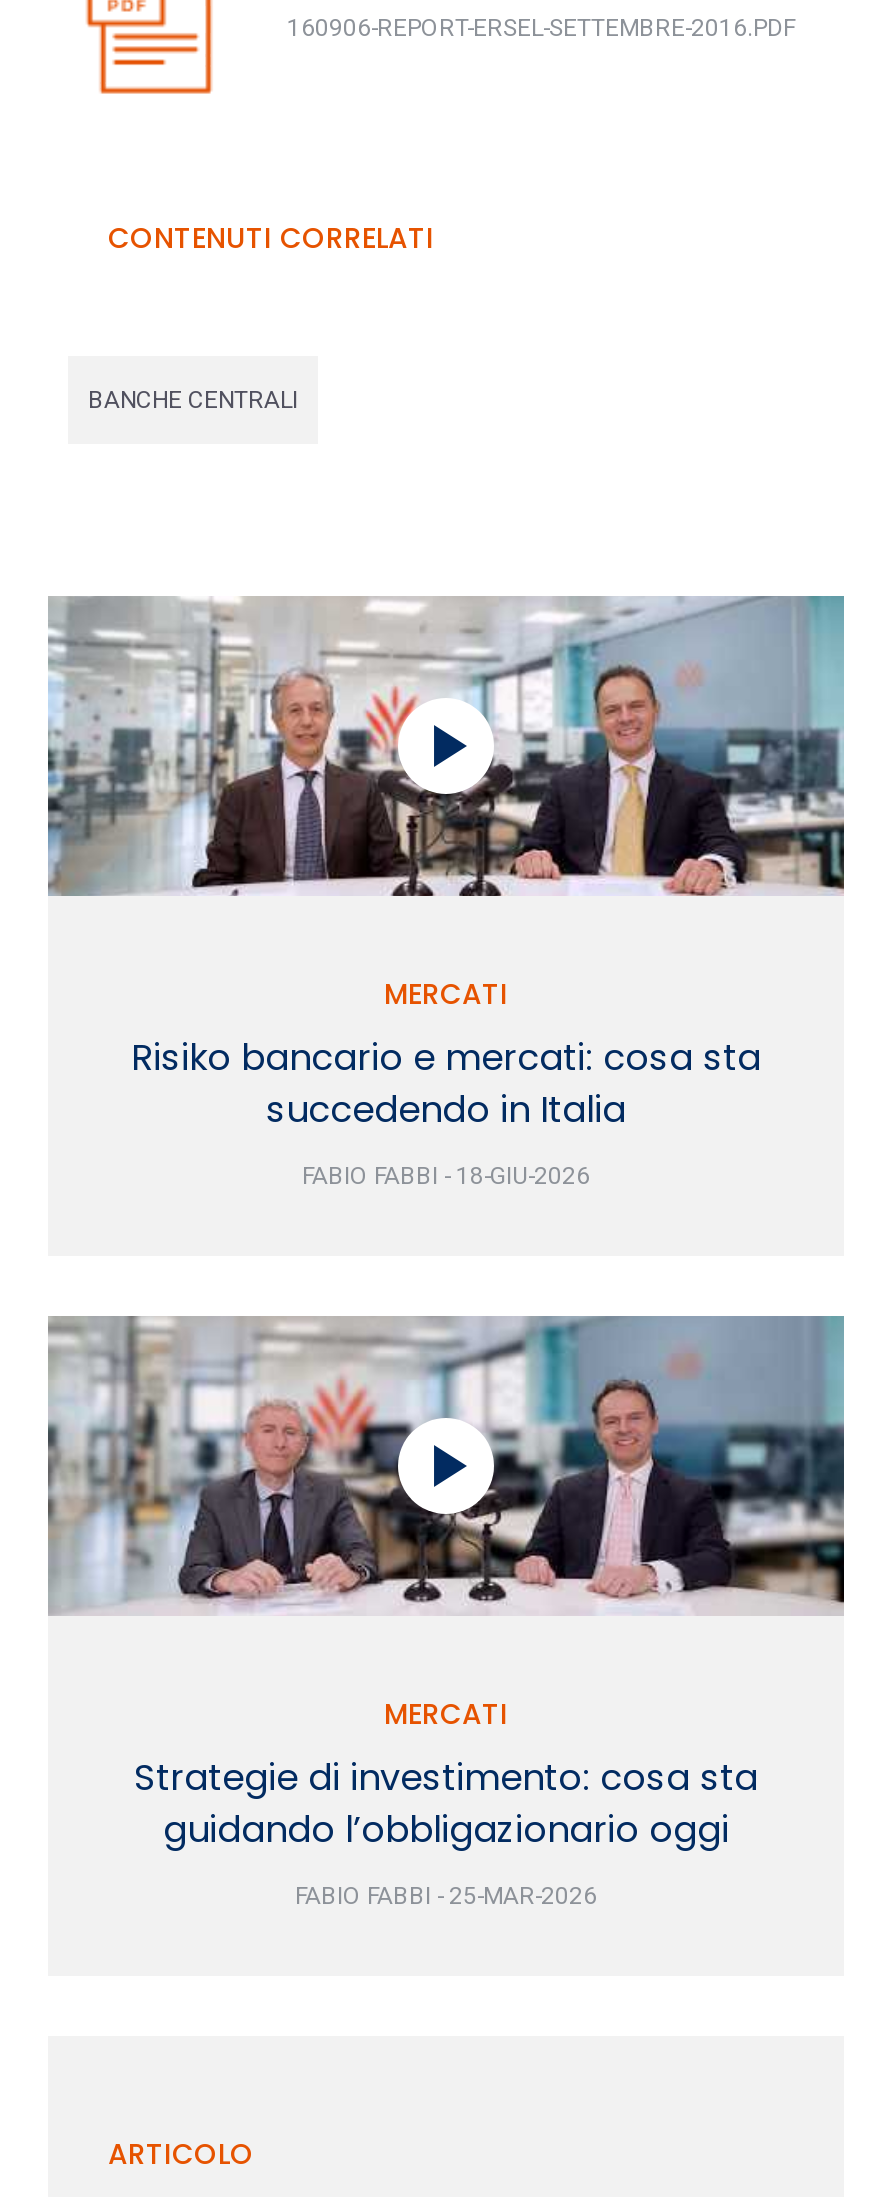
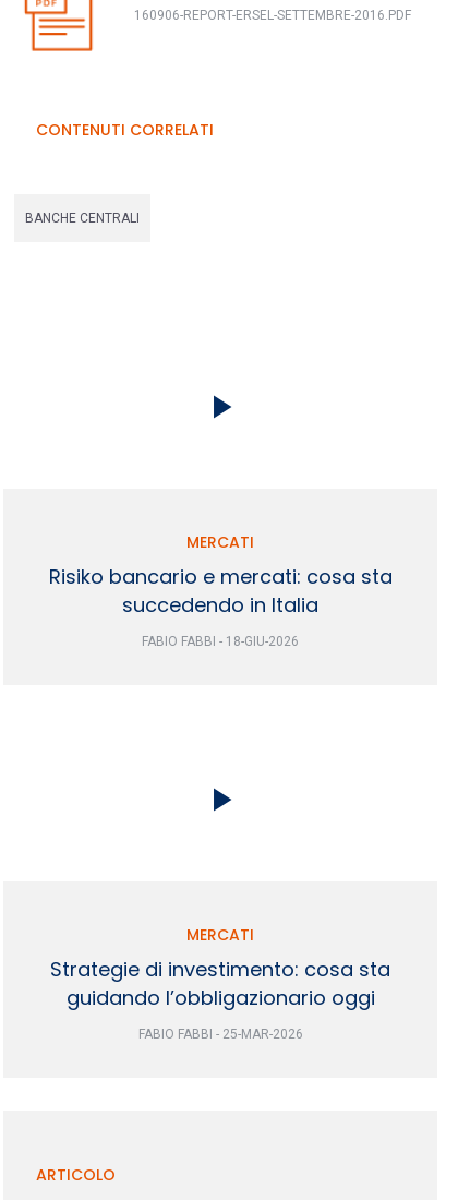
- [image]

- [image]
